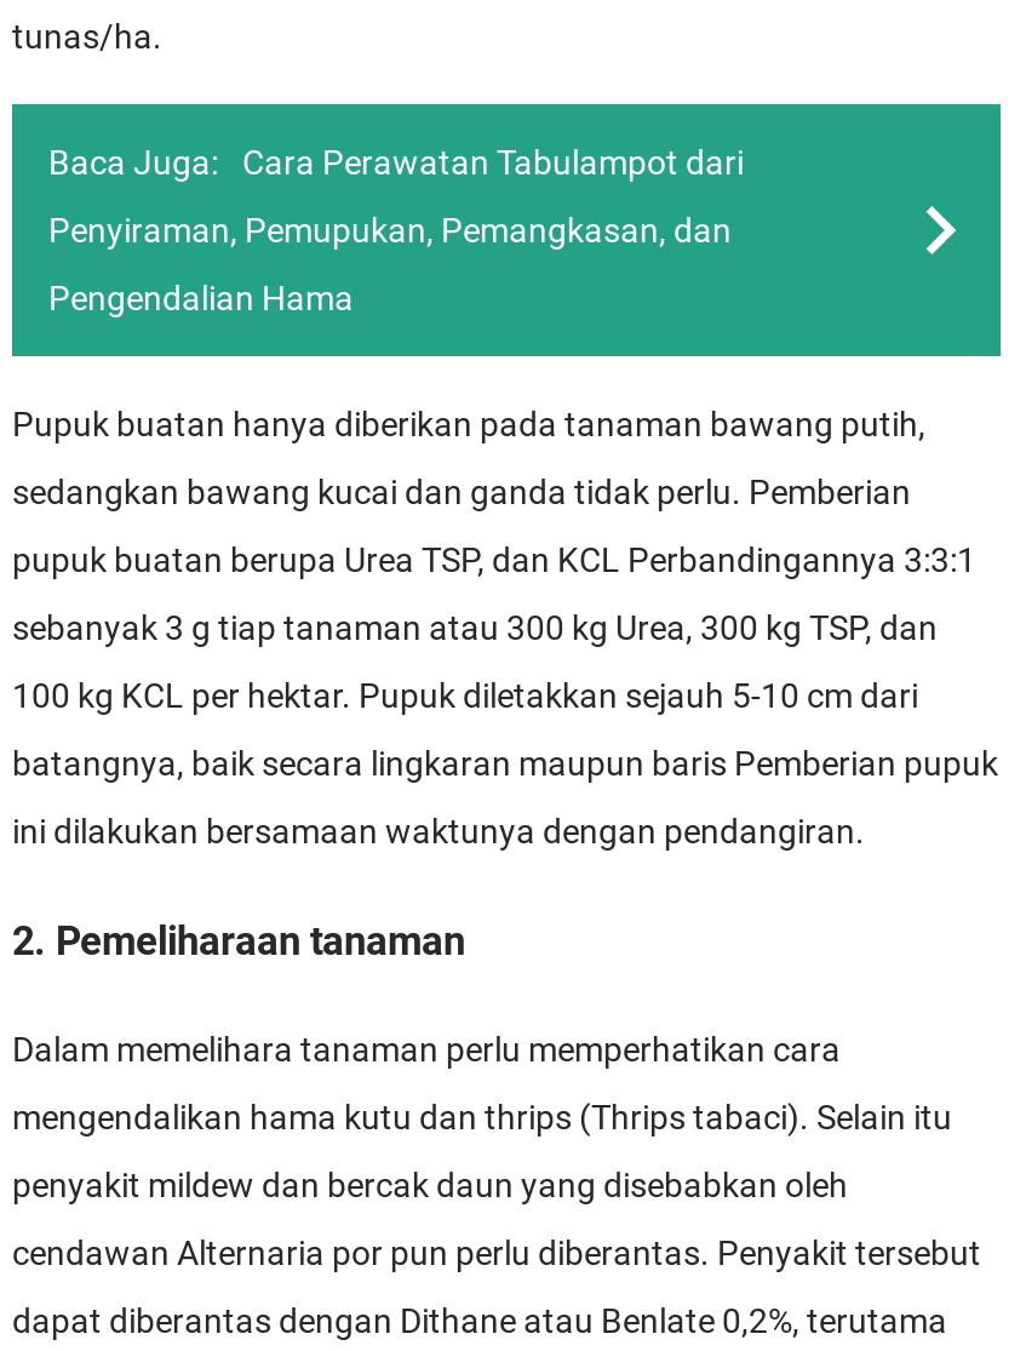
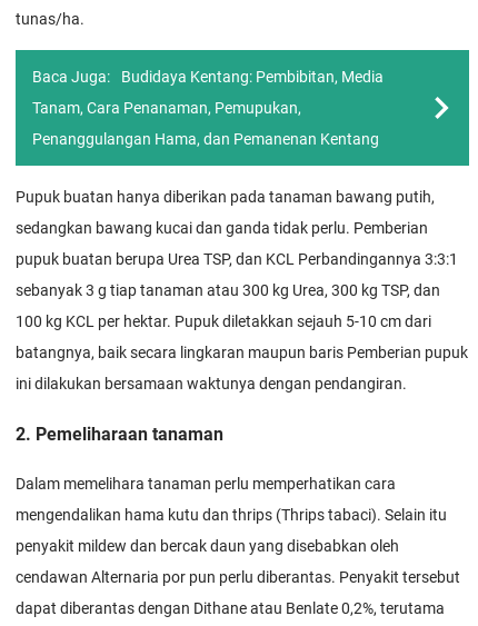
- Cara Perawatan Tabulampot dari
+ Budidaya Kentang: Pembibitan, Media

- Penyiraman, Pemupukan, Pemangkasan, dan
+ Tanam, Cara Penanaman, Pemupukan,

- Pengendalian Hama
+ Penanggulangan Hama, dan Pemanenan Kentang
